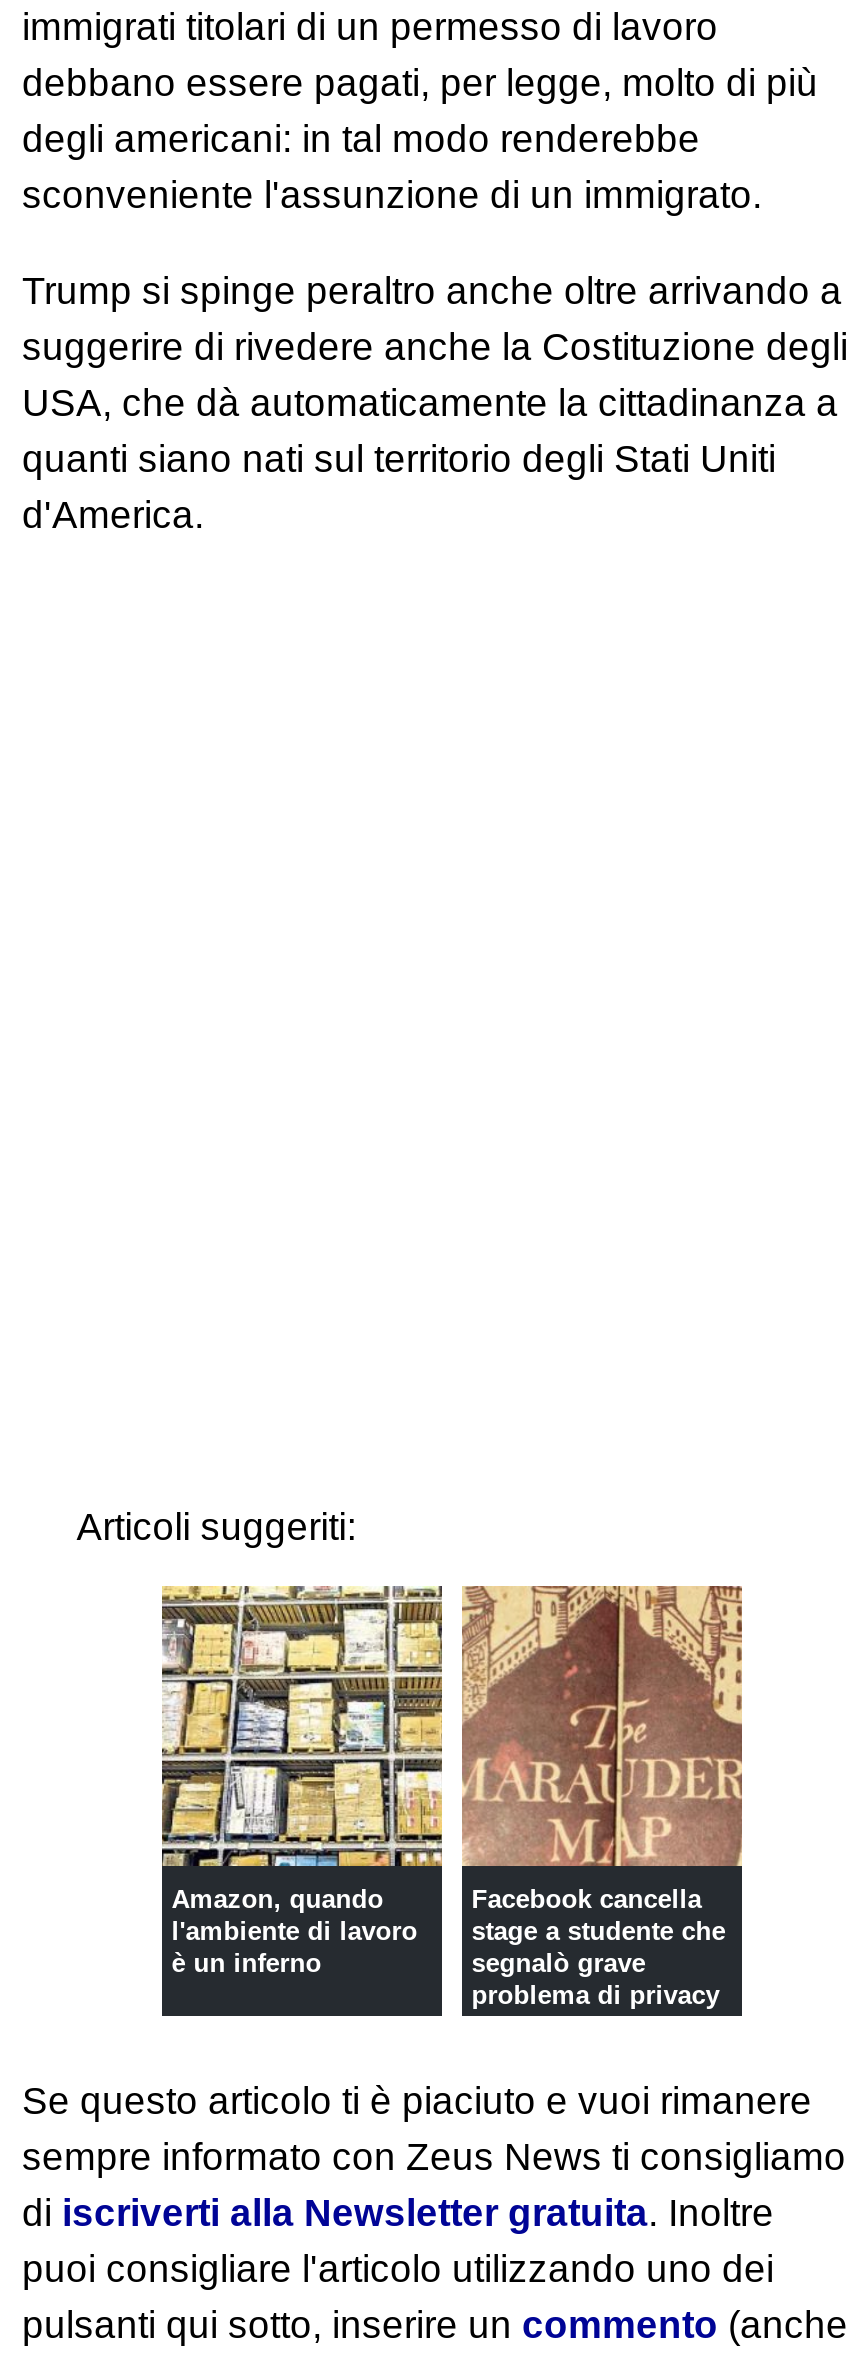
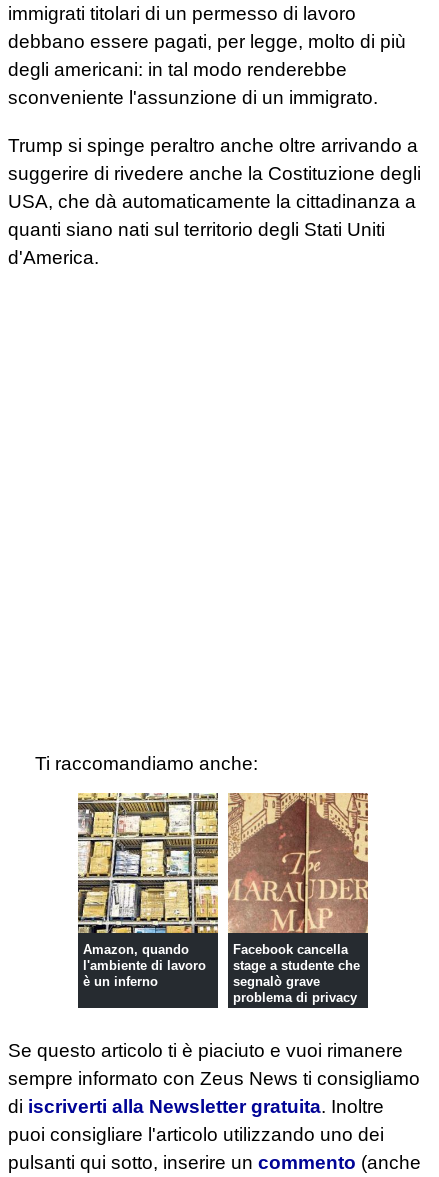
- Articoli suggeriti:
+ Ti raccomandiamo anche:
